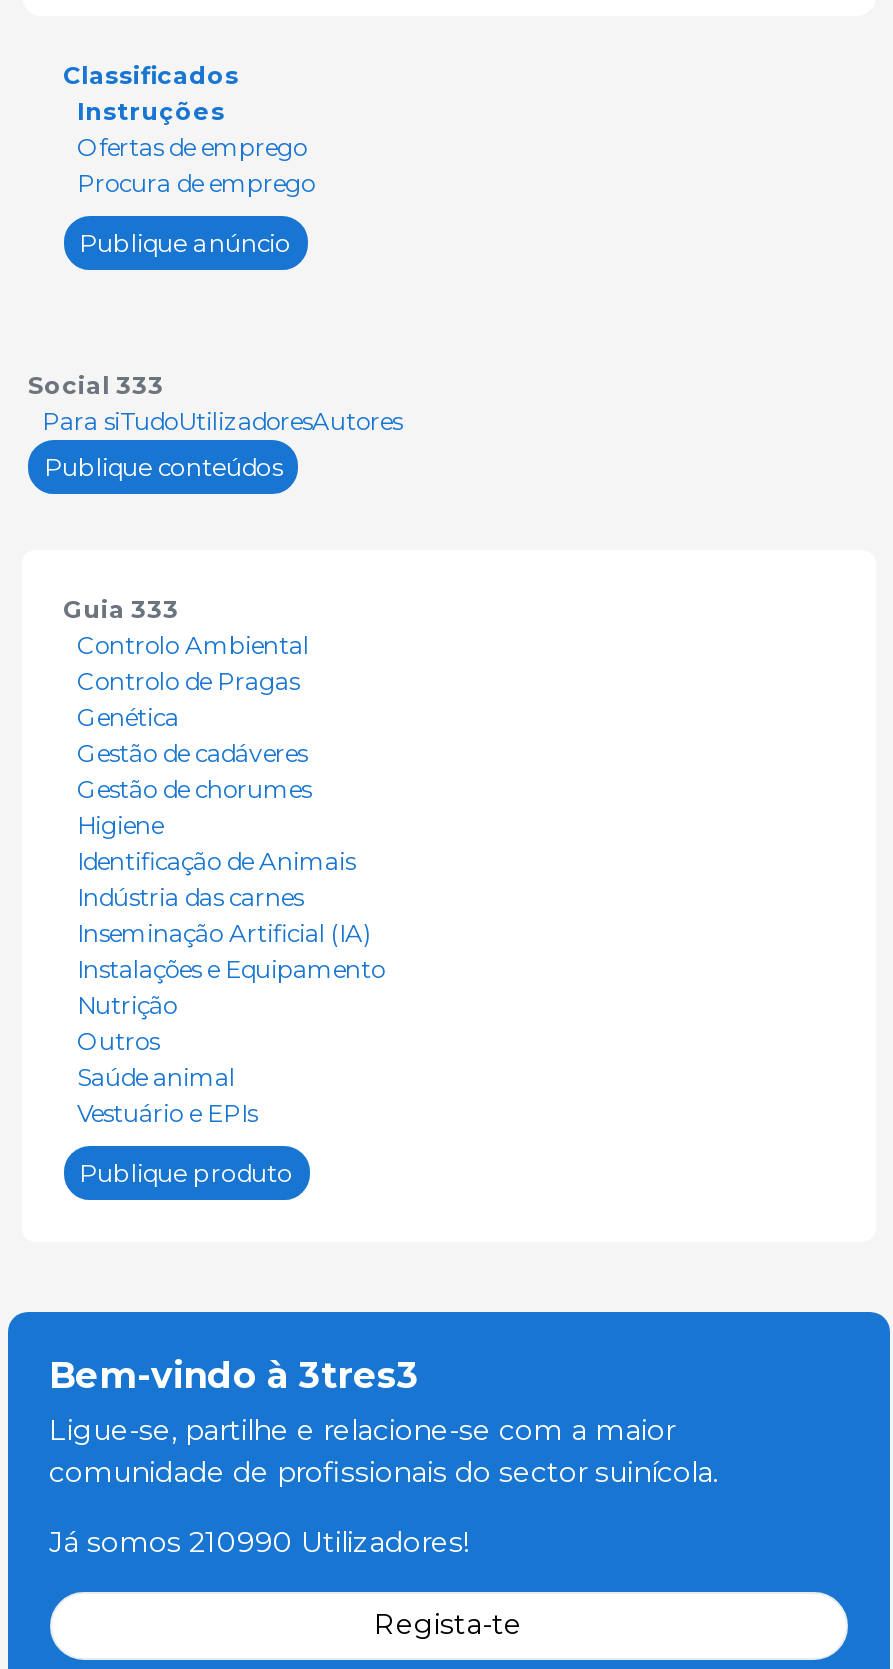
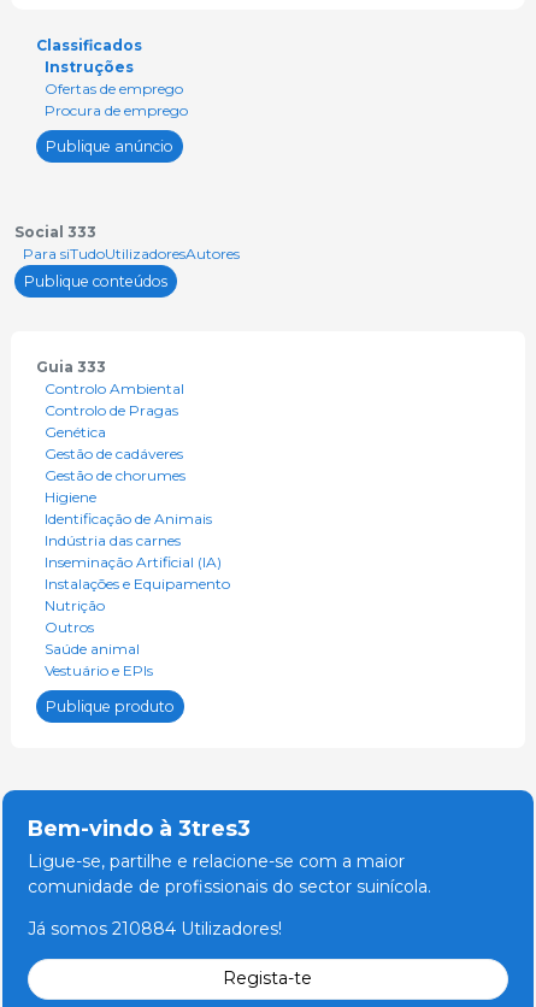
- Já somos 210990 Utilizadores!
+ Já somos 210884 Utilizadores!
